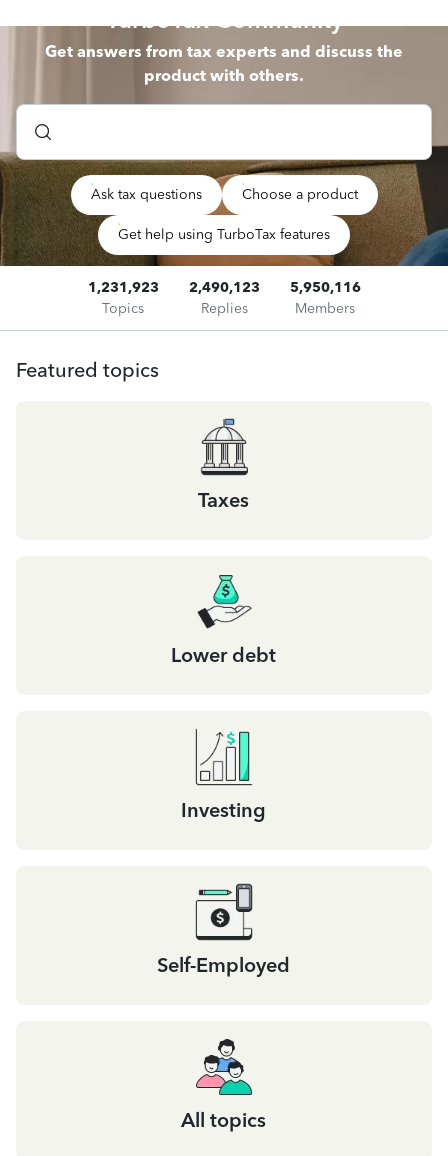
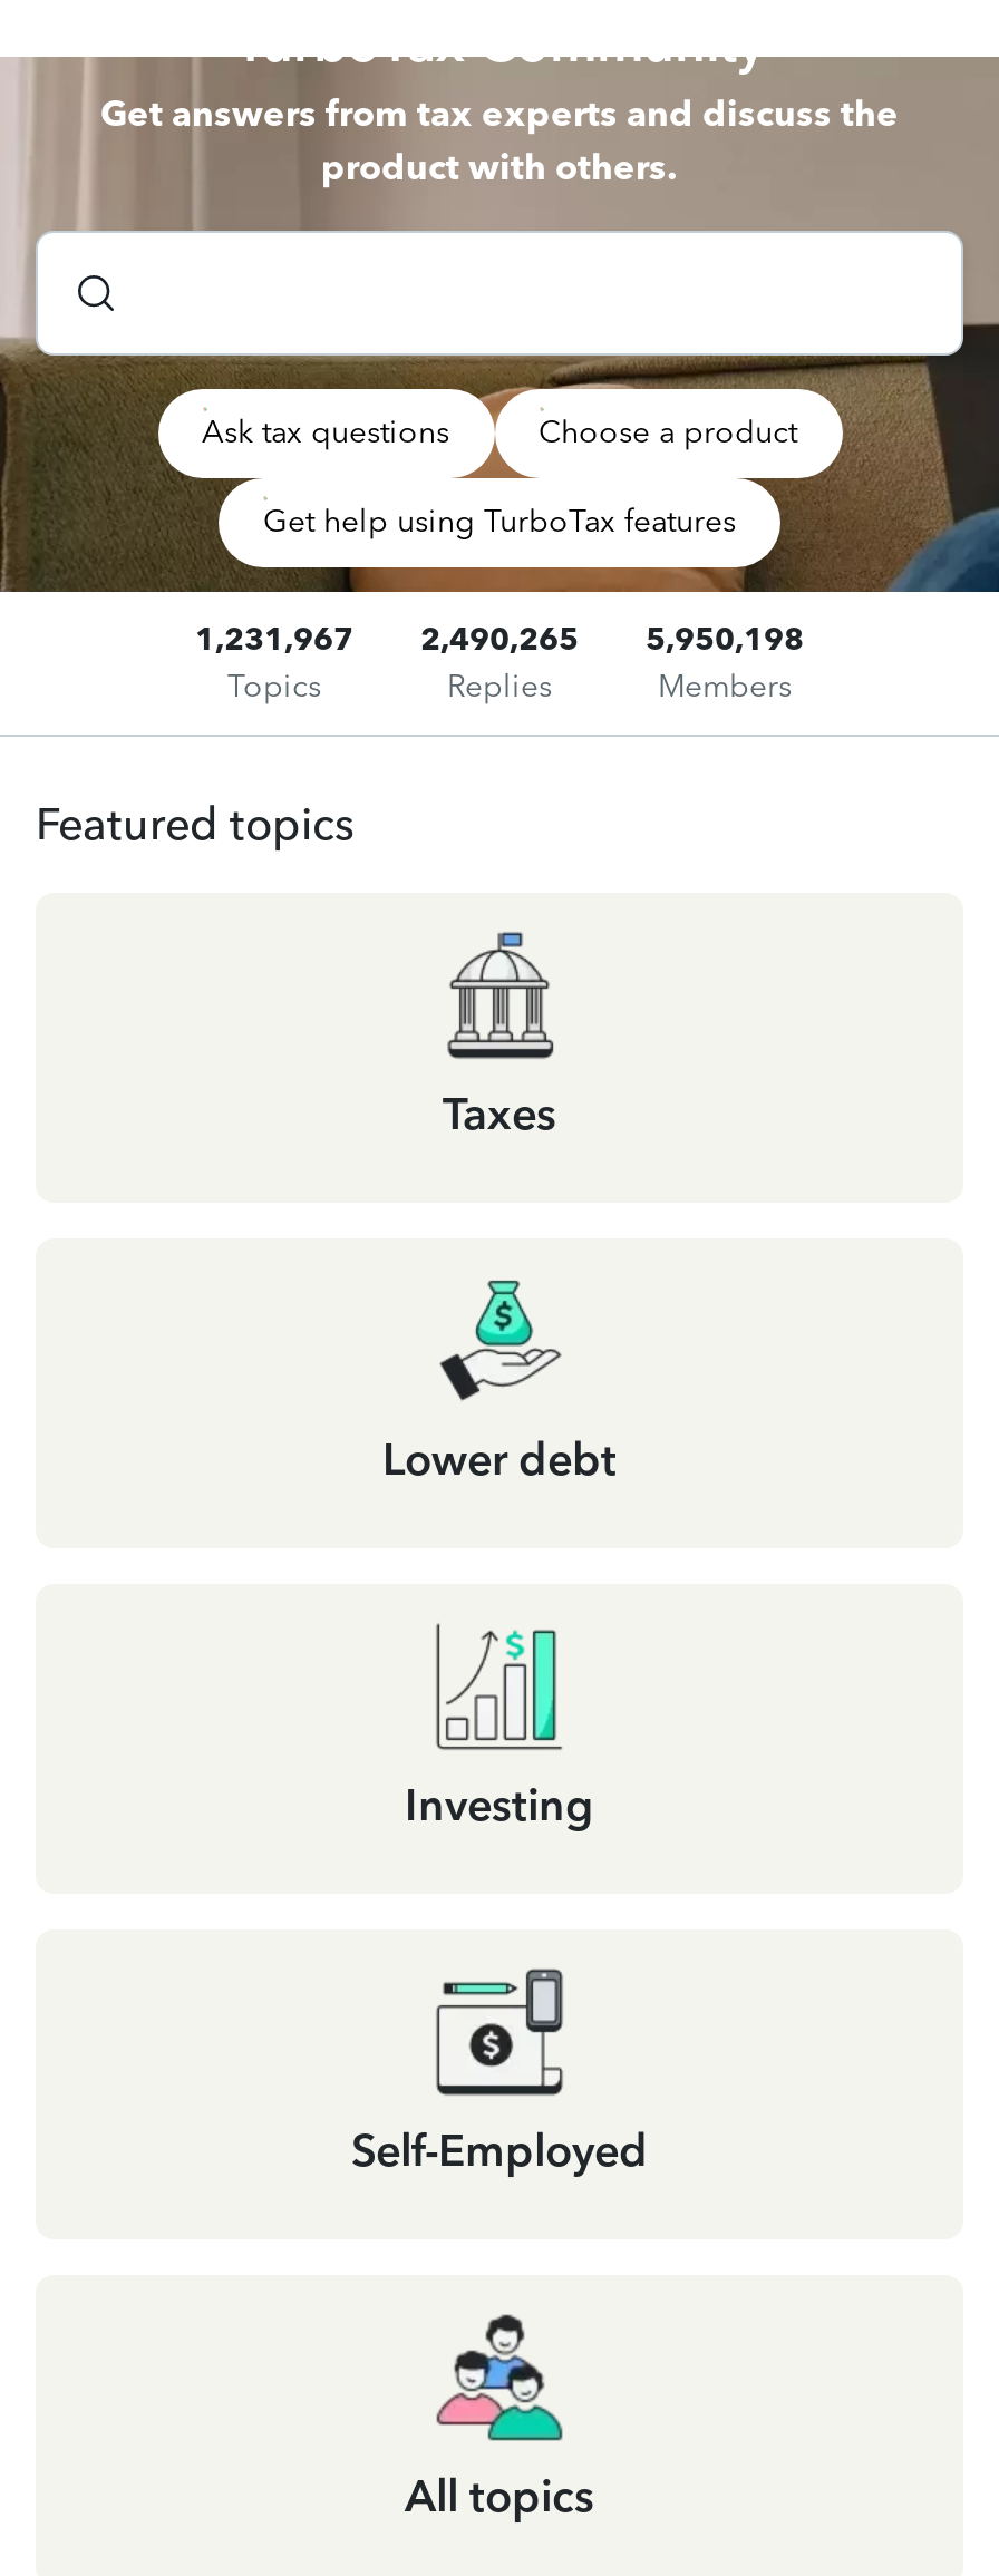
- 1,231,923
+ 1,231,967

- 2,490,123
+ 2,490,265

- 5,950,116
+ 5,950,198
